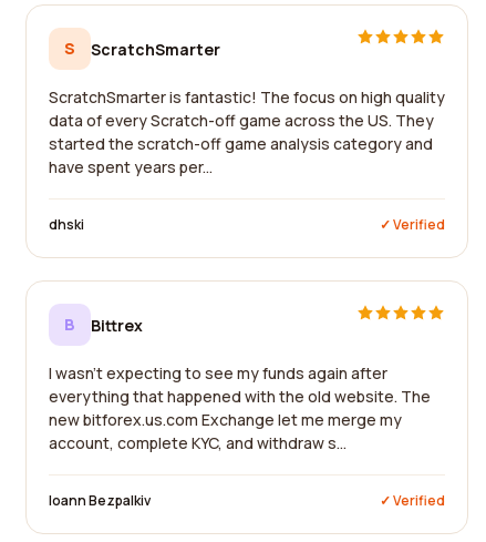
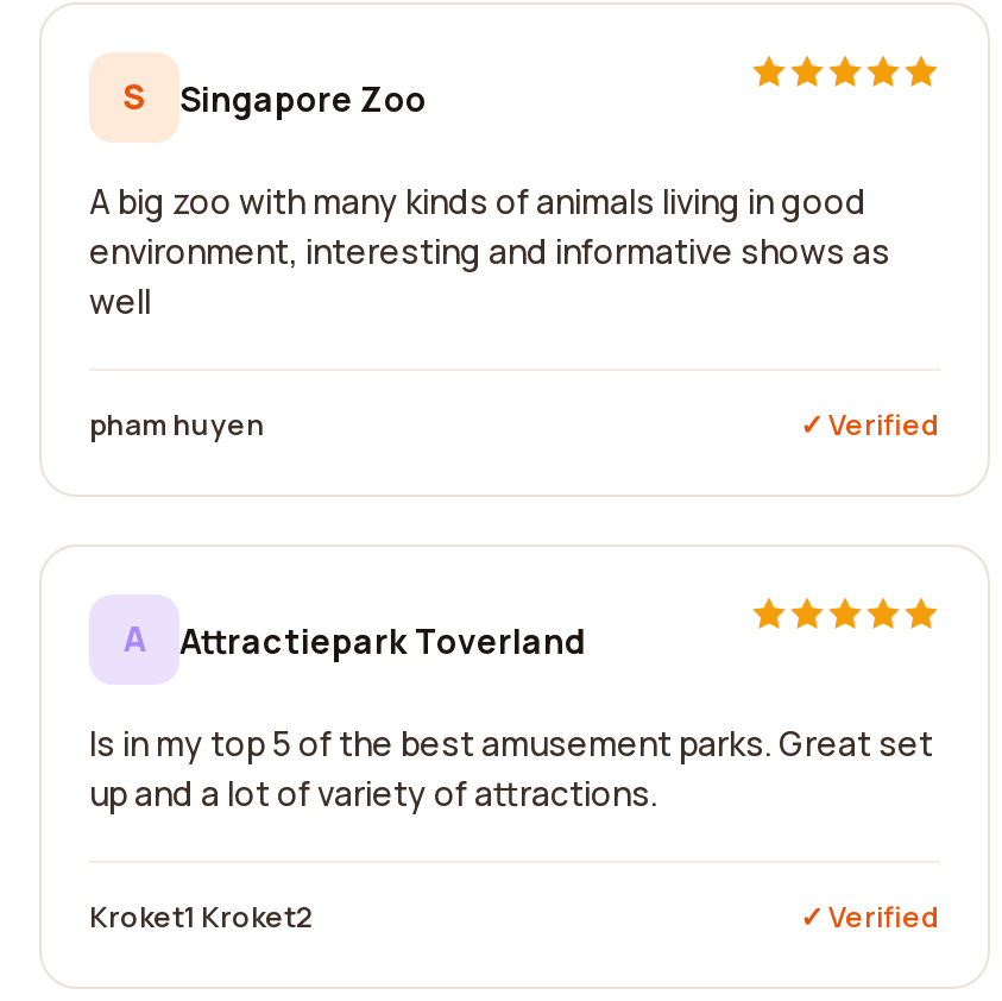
- ScratchSmarter
+ Singapore Zoo

- ScratchSmarter is fantastic! The focus on high quality
- data of every Scratch-off game across the US. They
- started the scratch-off game analysis category and
- have spent years per...
+ A big zoo with many kinds of animals living in good
+ environment, interesting and informative shows as
+ well

- dhski
+ pham huyen

- B
- Bittrex
+ A
+ Attractiepark Toverland

- I wasn't expecting to see my funds again after
- everything that happened with the old website. The
- new bitforex.us.com Exchange let me merge my
- account, complete KYC, and withdraw s...
+ Is in my top 5 of the best amusement parks. Great set
+ up and a lot of variety of attractions.

- Ioann Bezpalkiv
+ Kroket1 Kroket2
